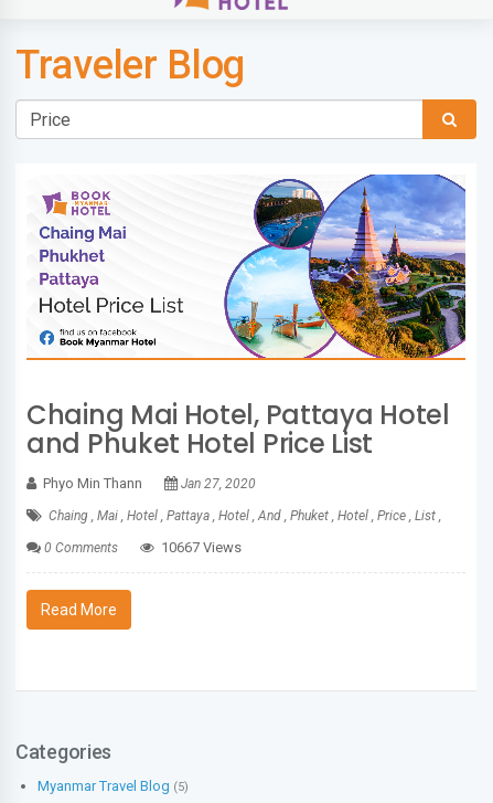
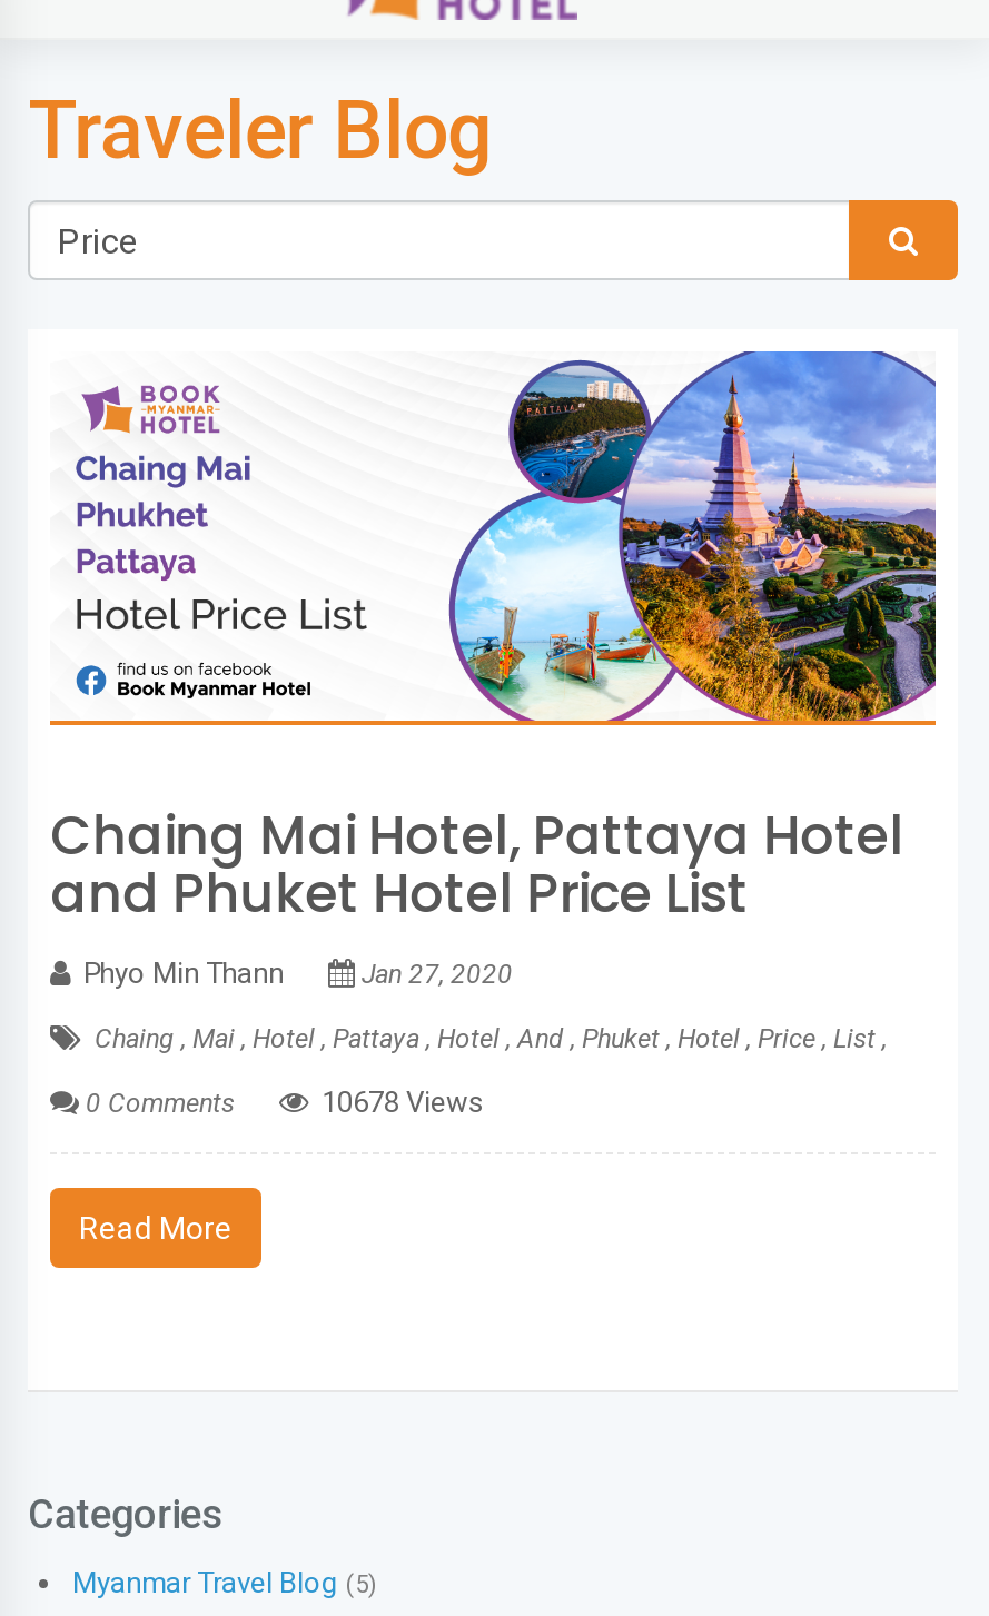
- 10667 Views
+ 10678 Views
